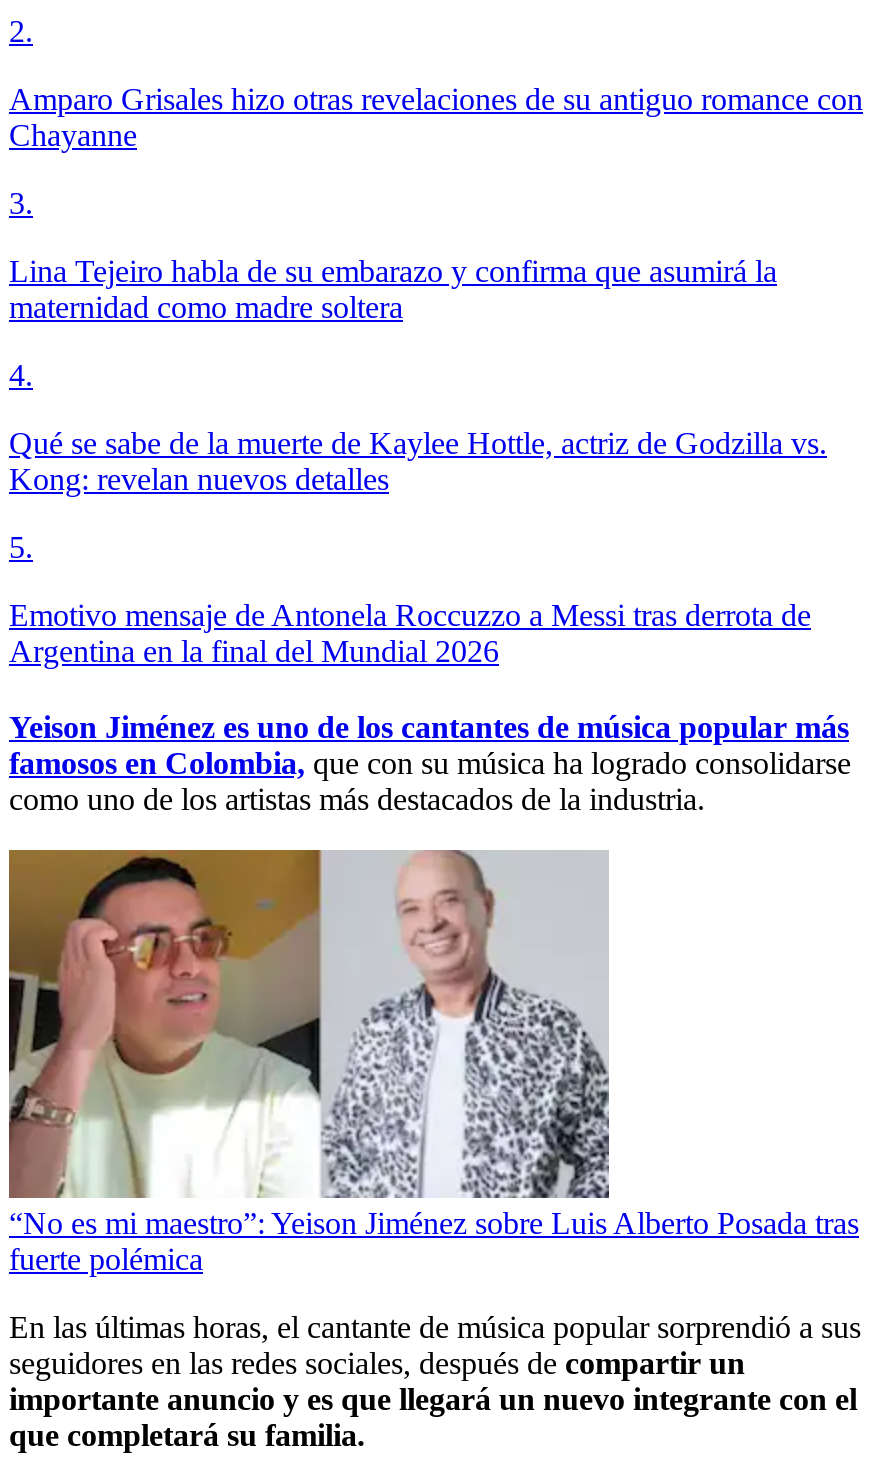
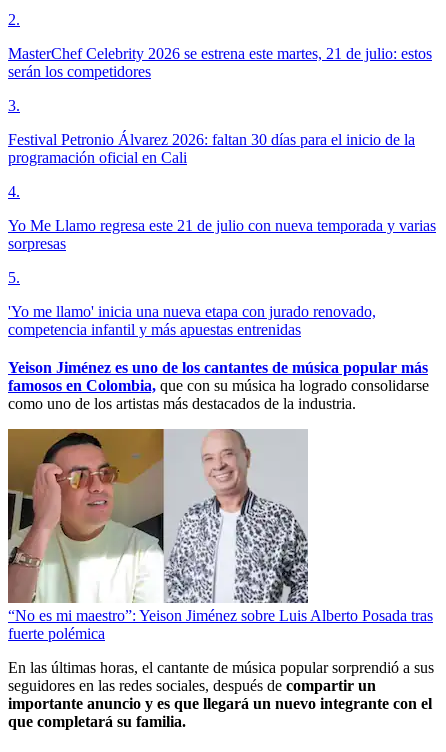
- Amparo Grisales hizo otras revelaciones de su antiguo romance con
- Chayanne
+ MasterChef Celebrity 2026 se estrena este martes, 21 de julio: estos
+ serán los competidores

- Lina Tejeiro habla de su embarazo y confirma que asumirá la
- maternidad como madre soltera
+ Festival Petronio Álvarez 2026: faltan 30 días para el inicio de la
+ programación oficial en Cali

- Qué se sabe de la muerte de Kaylee Hottle, actriz de Godzilla vs.
- Kong: revelan nuevos detalles
+ Yo Me Llamo regresa este 21 de julio con nueva temporada y varias
+ sorpresas

- Emotivo mensaje de Antonela Roccuzzo a Messi tras derrota de
- Argentina en la final del Mundial 2026
+ 'Yo me llamo' inicia una nueva etapa con jurado renovado,
+ competencia infantil y más apuestas entrenidas
